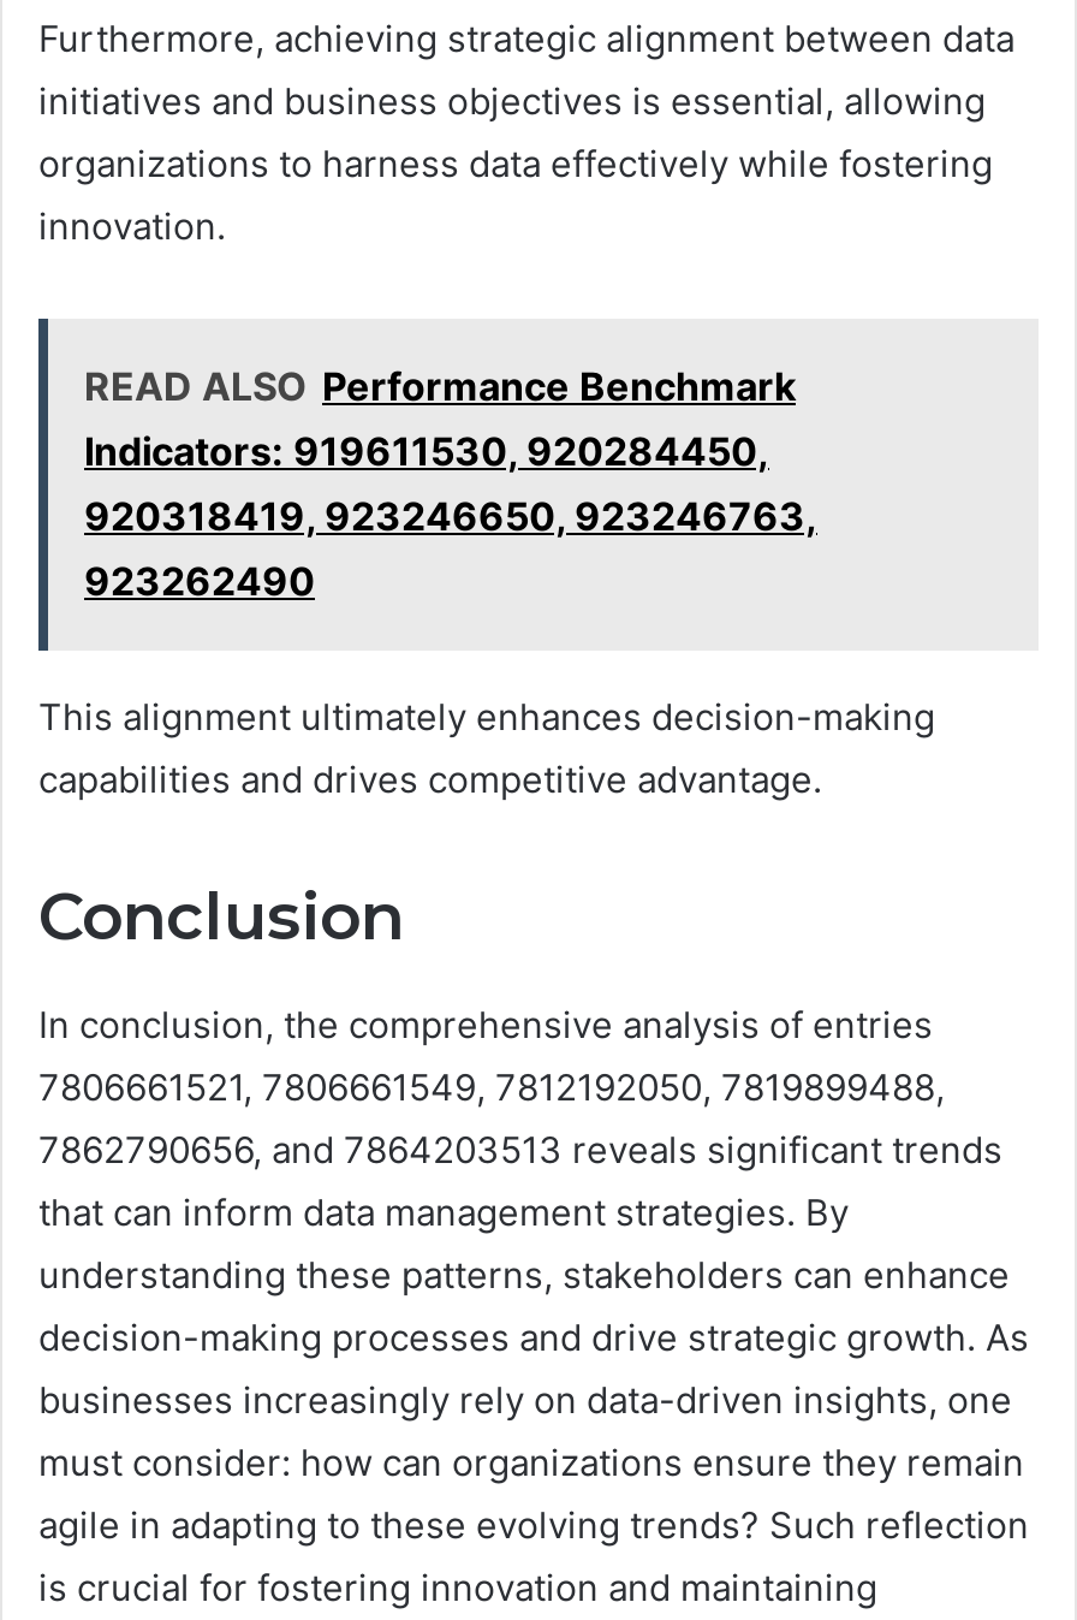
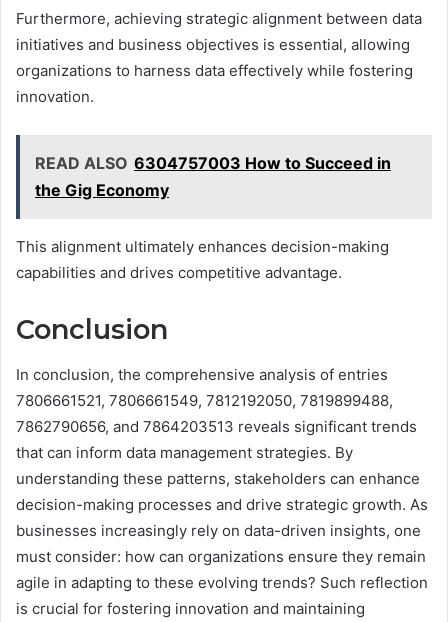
- READ ALSO Performance Benchmark
- Indicators: 919611530, 920284450,
- 920318419, 923246650, 923246763,
- 923262490
+ READ ALSO 6304757003 How to Succeed in
+ the Gig Economy
